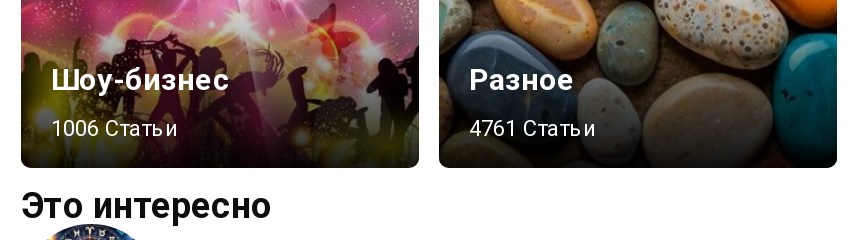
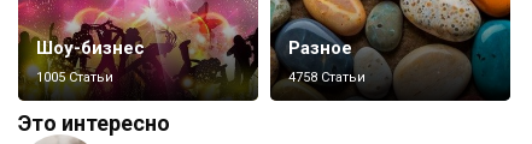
- 1006 Статьи
+ 1005 Статьи

- 4761 Статьи
+ 4758 Статьи
